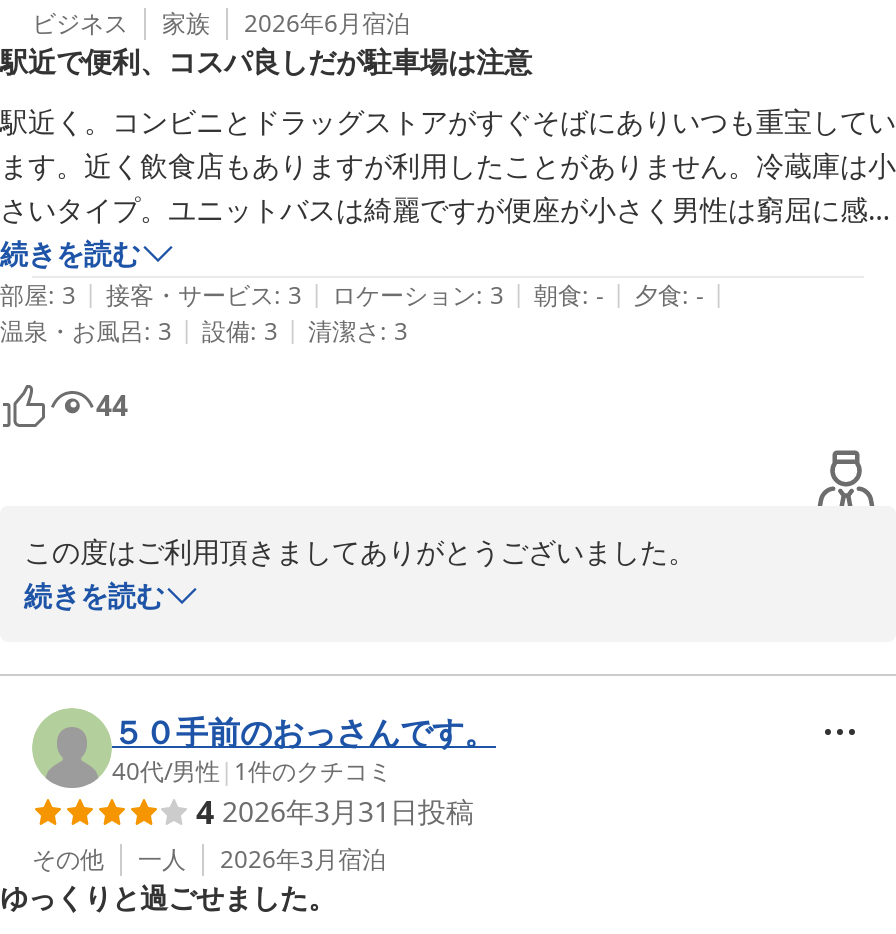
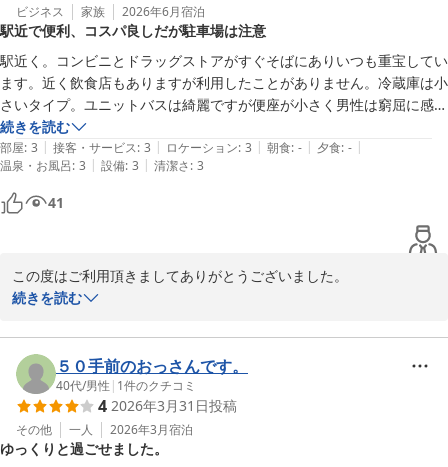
- 44
+ 41
